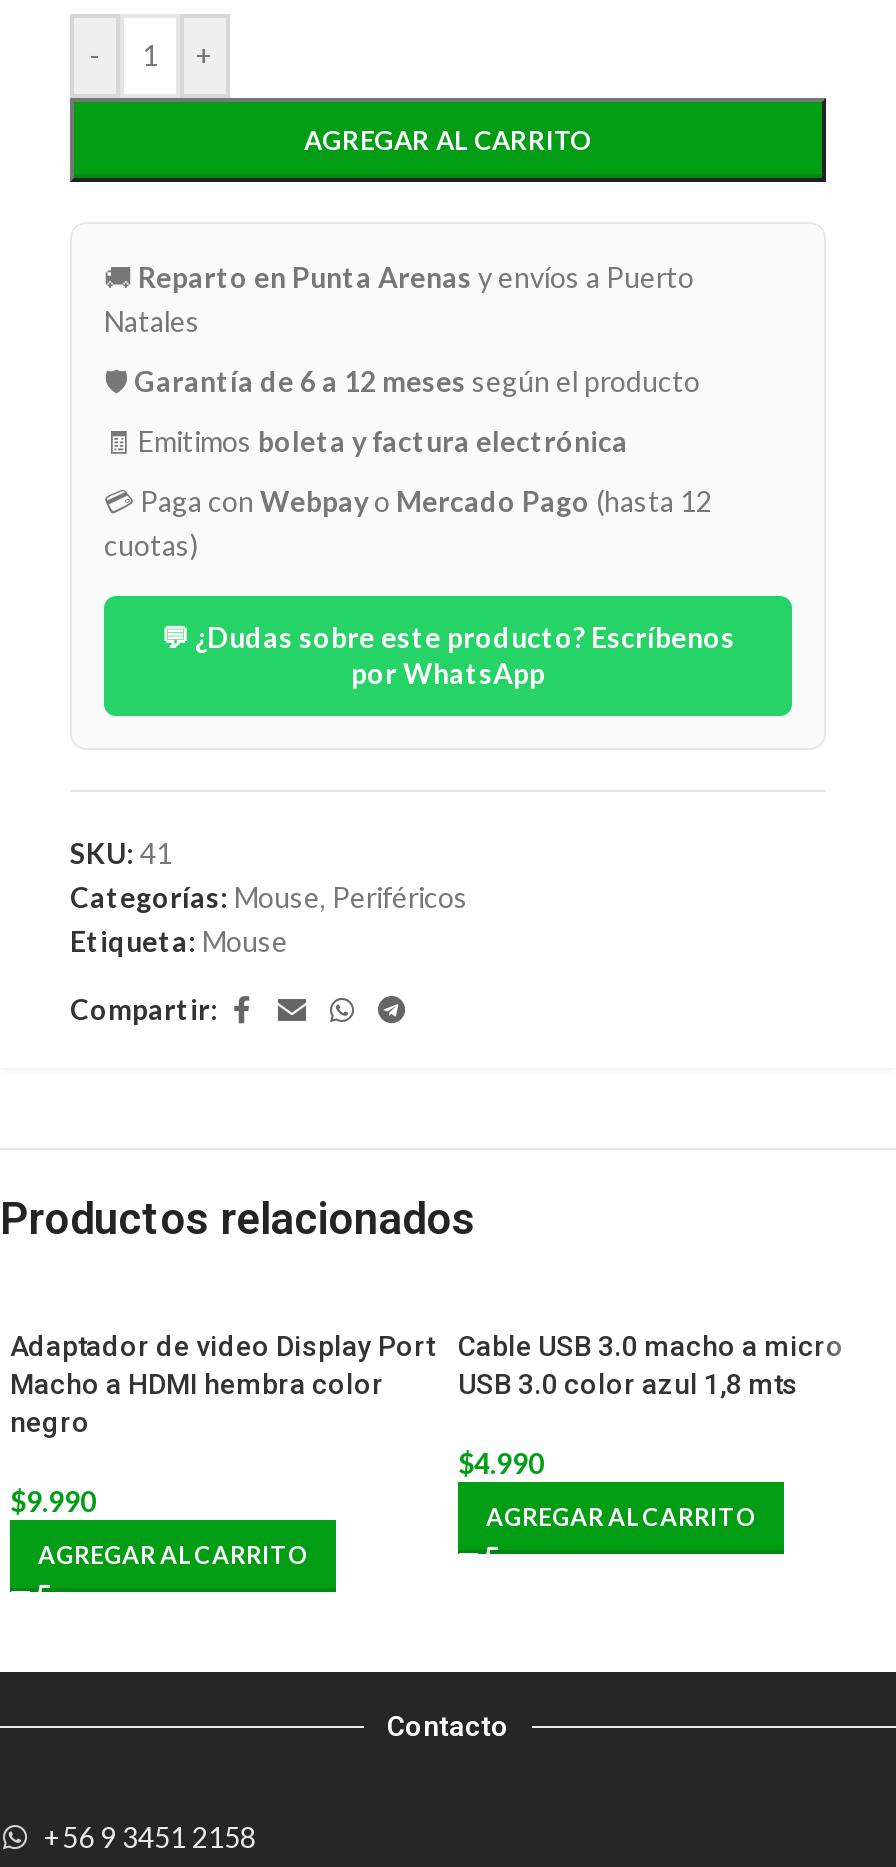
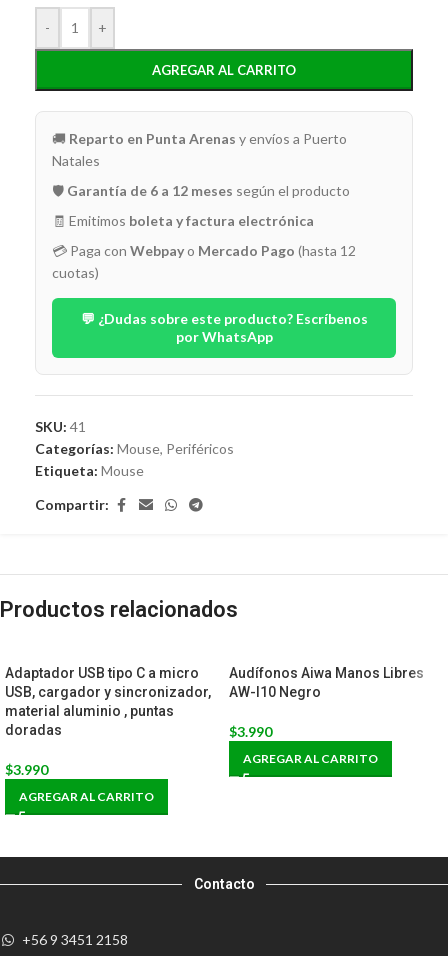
- Adaptador de video Display Port
- Macho a HDMI hembra color
- negro
+ Adaptador USB tipo C a micro
+ USB, cargador y sincronizador,
+ material aluminio , puntas
+ doradas

- Cable USB 3.0 macho a micro
- USB 3.0 color azul 1,8 mts
+ Audífonos Aiwa Manos Libres
+ AW-I10 Negro

- $4.990
+ $3.990

- $9.990
+ $3.990
